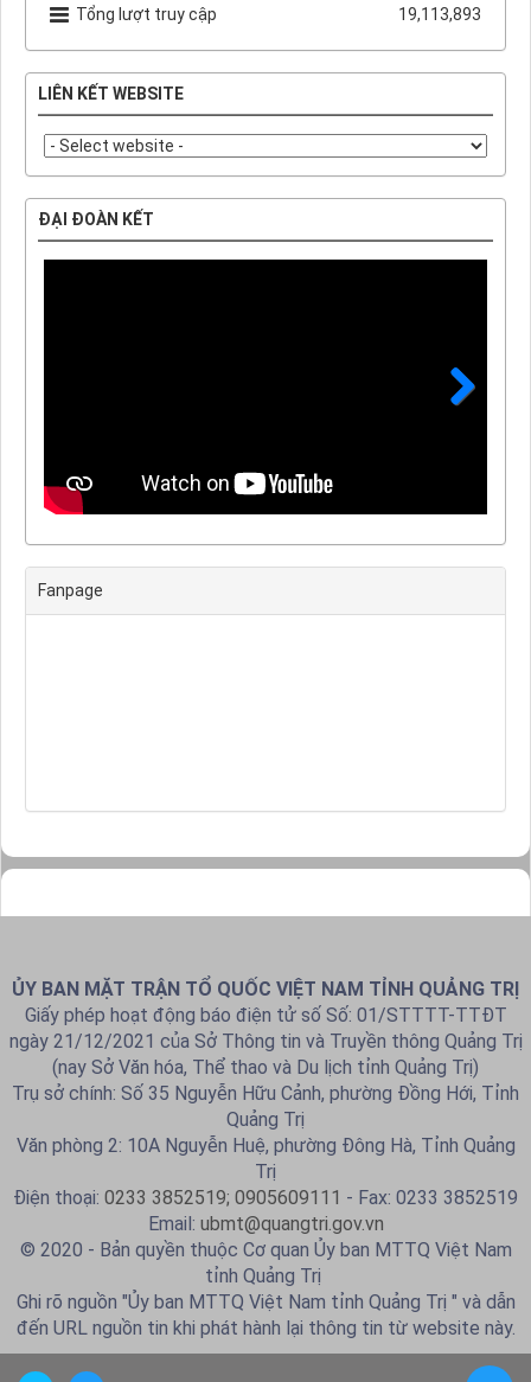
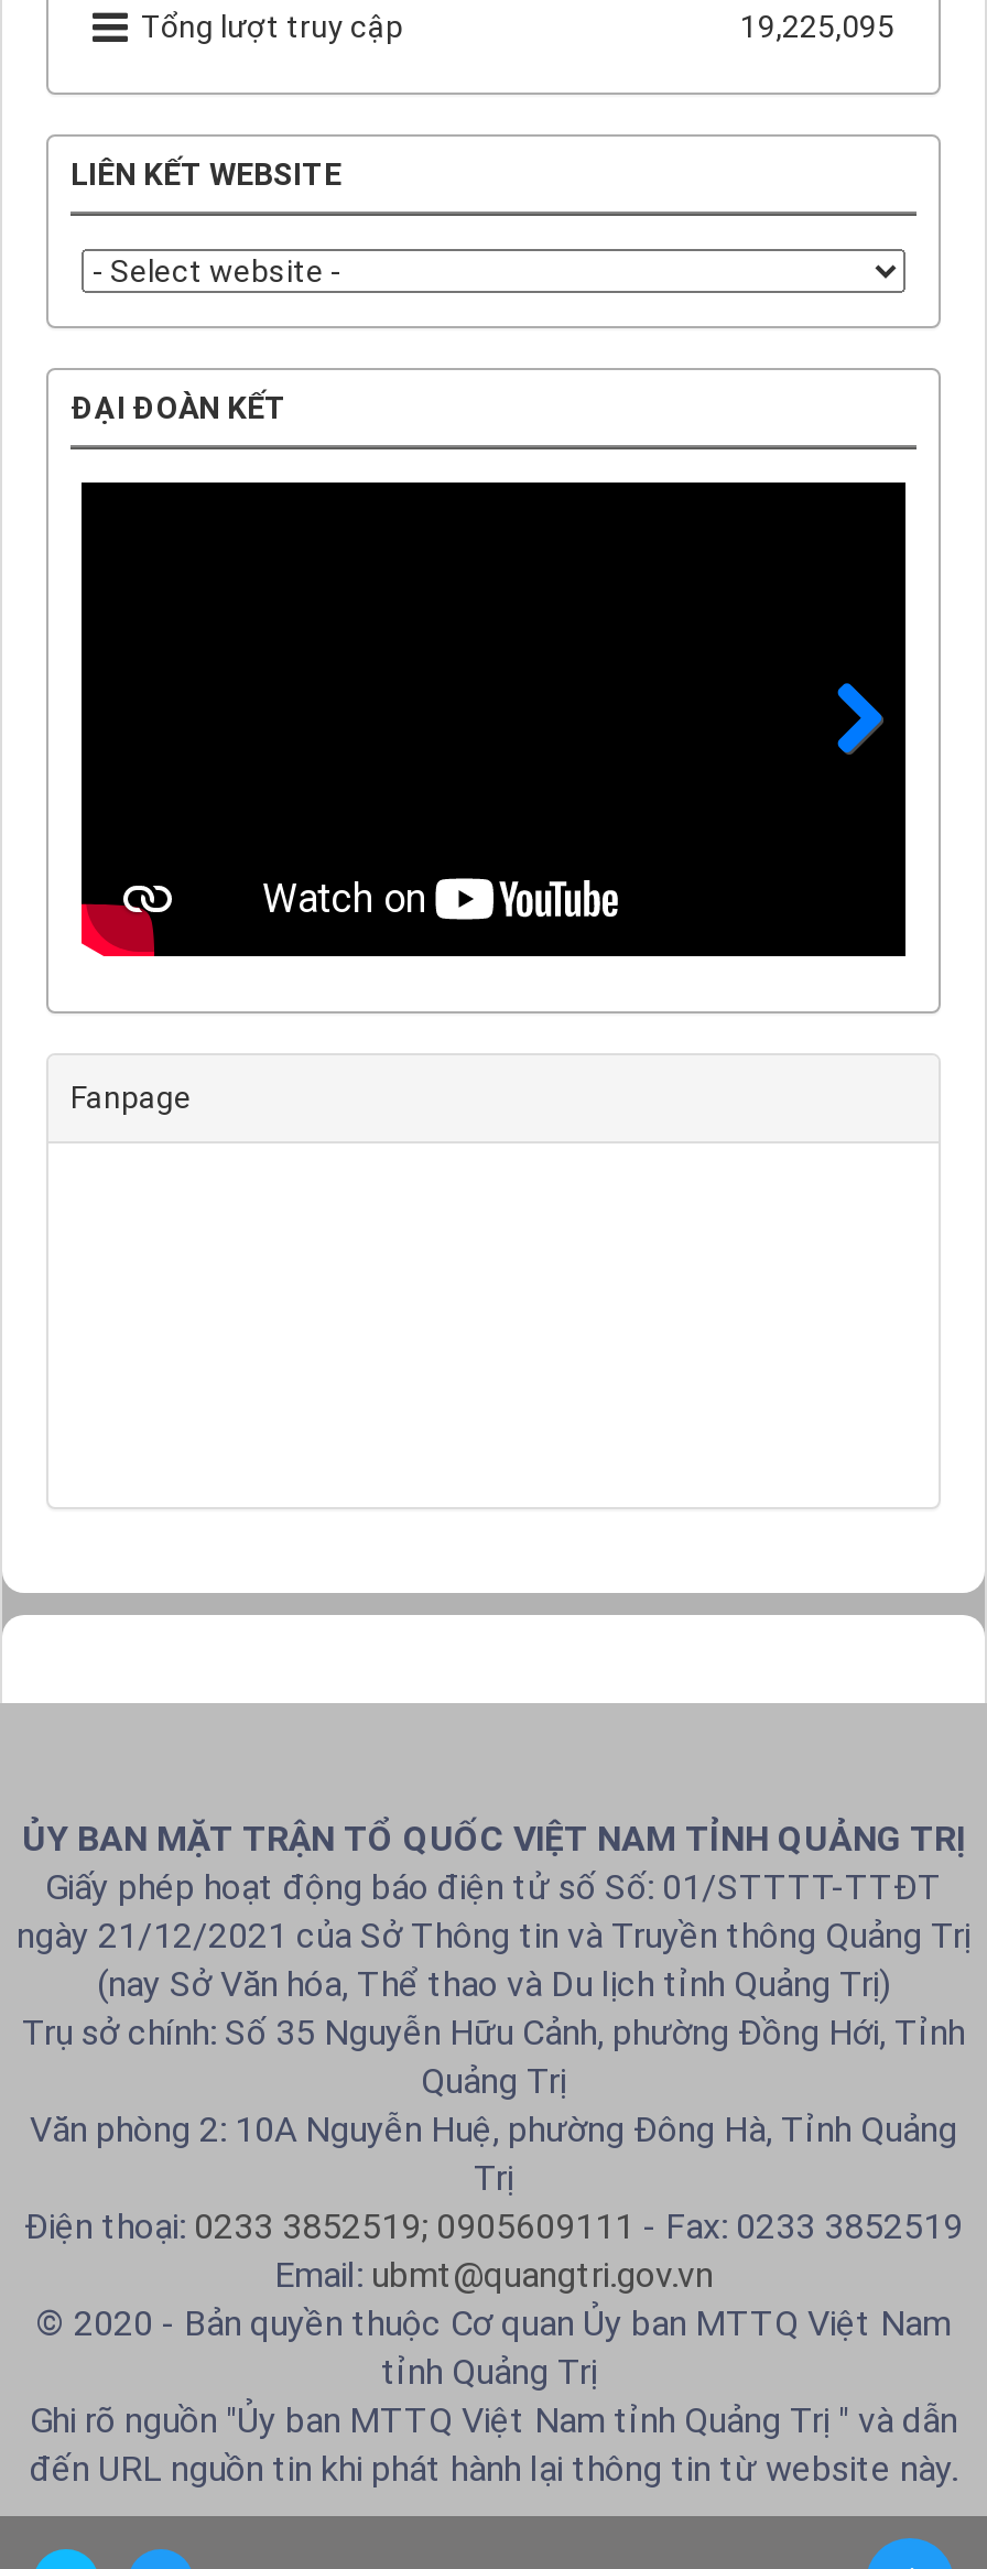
- 19,113,893
+ 19,225,095
